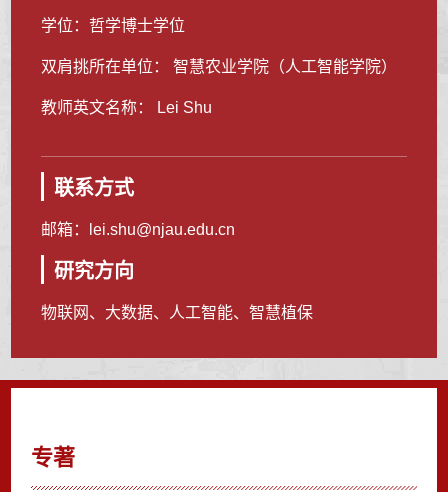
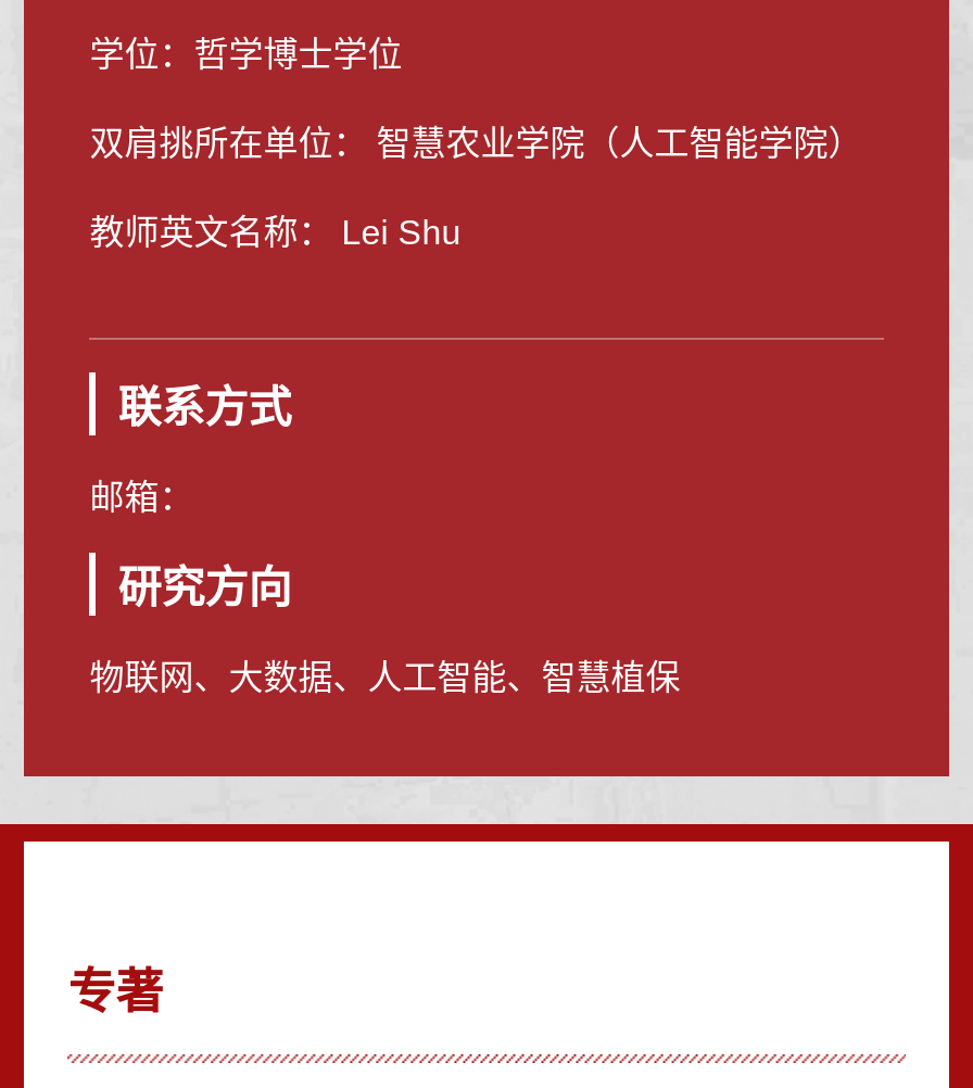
- 邮箱：lei.shu@njau.edu.cn
+ 邮箱：
